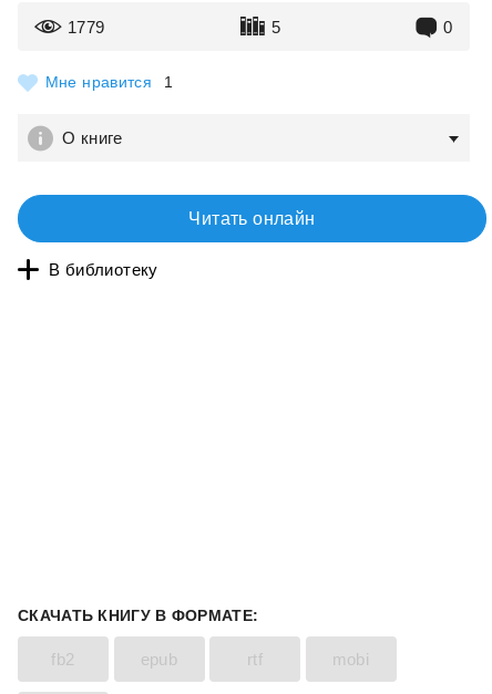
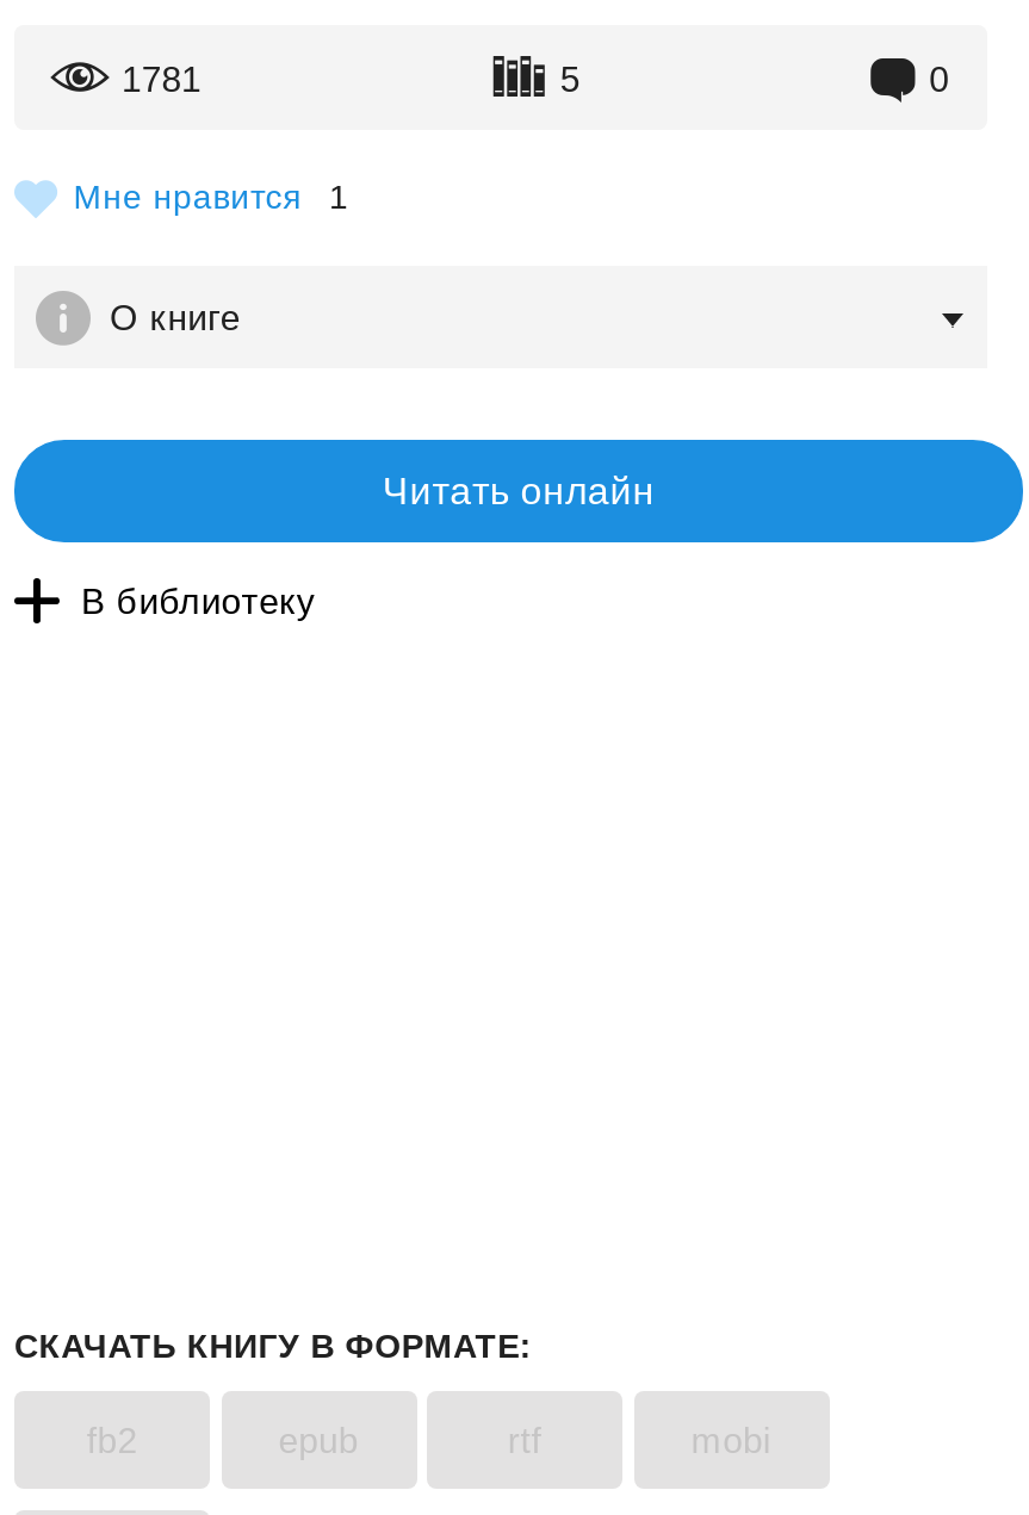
- 1779
+ 1781
